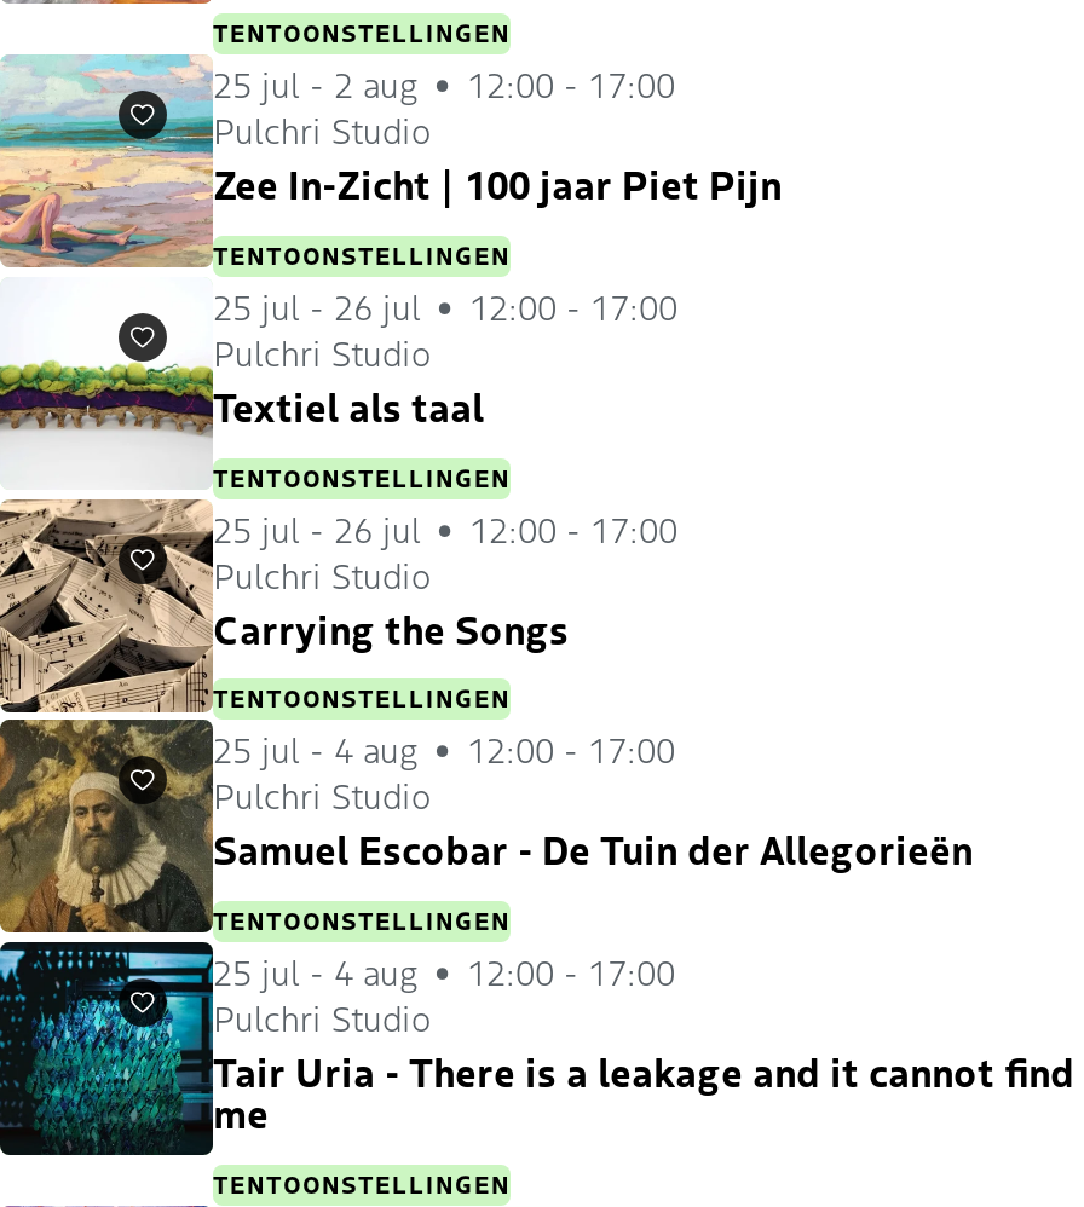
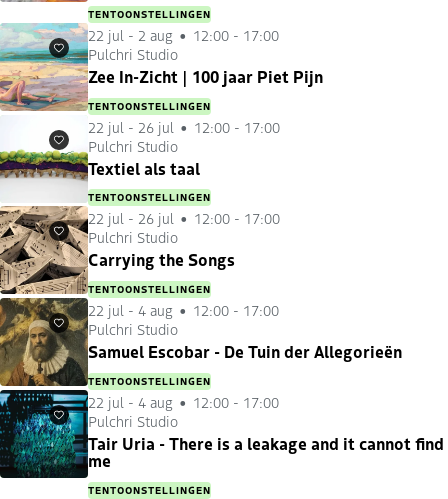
- 25 jul - 2 aug 12:00 - 17:00
+ 22 jul - 2 aug 12:00 - 17:00

- 25 jul - 26 jul 12:00 - 17:00
+ 22 jul - 26 jul 12:00 - 17:00

- 25 jul - 26 jul 12:00 - 17:00
+ 22 jul - 26 jul 12:00 - 17:00

- 25 jul - 4 aug 12:00 - 17:00
+ 22 jul - 4 aug 12:00 - 17:00

- 25 jul - 4 aug 12:00 - 17:00
+ 22 jul - 4 aug 12:00 - 17:00
